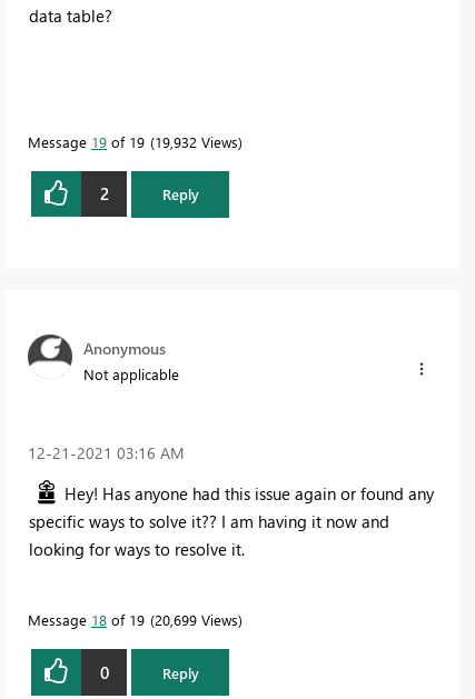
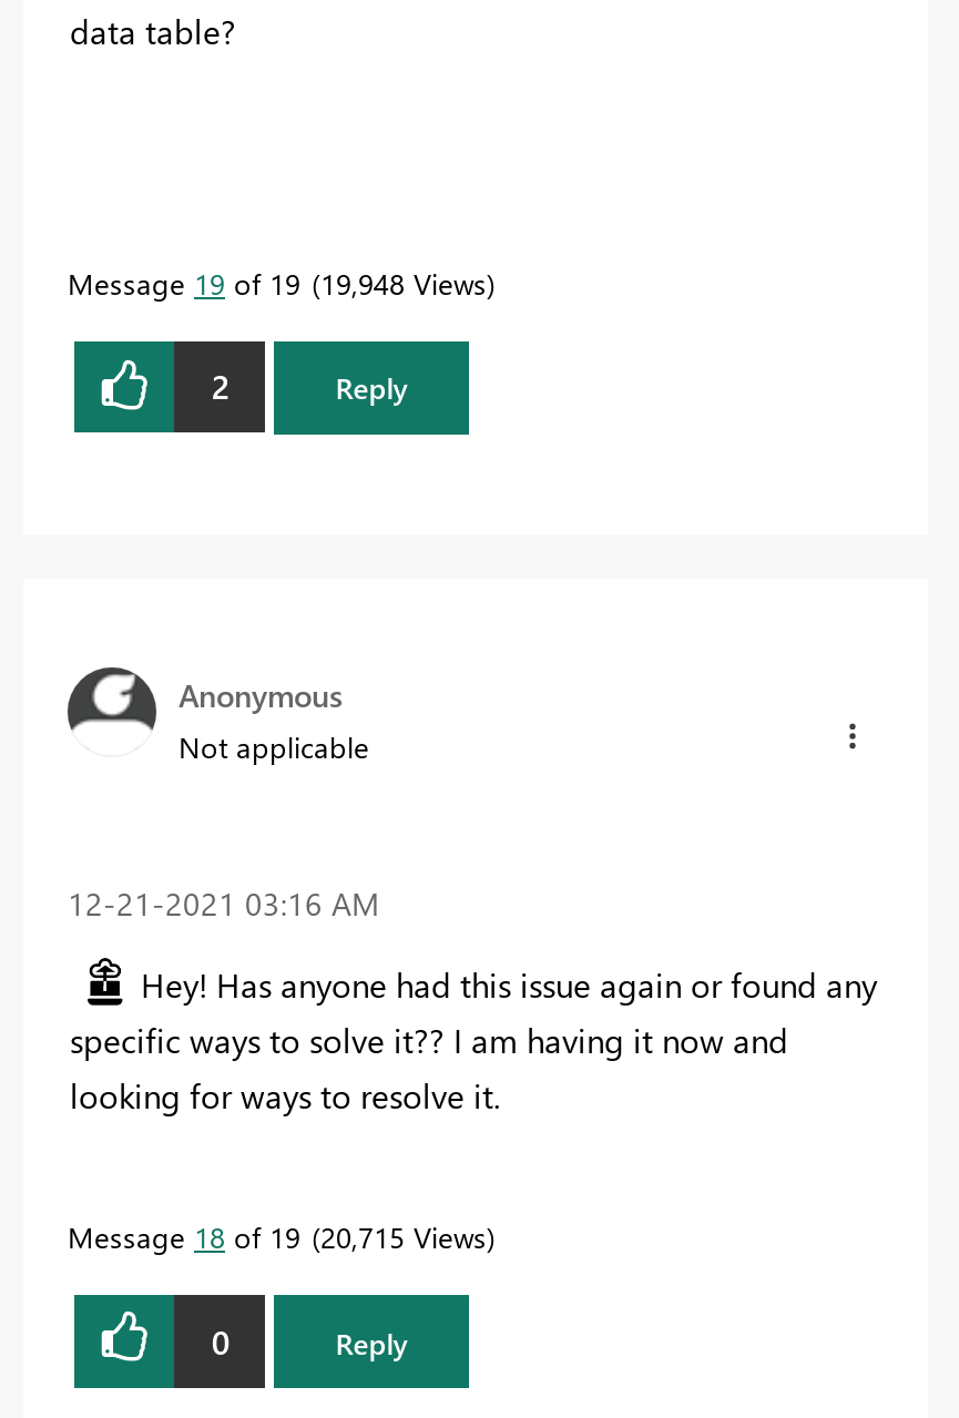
- Message 19 of 19 19,932 Views
+ Message 19 of 19 19,948 Views

- Message 18 of 19 20,699 Views
+ Message 18 of 19 20,715 Views
